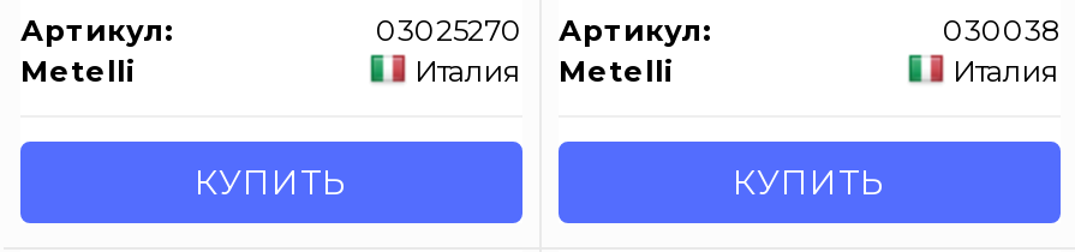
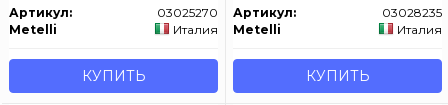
- 030038
+ 03028235
